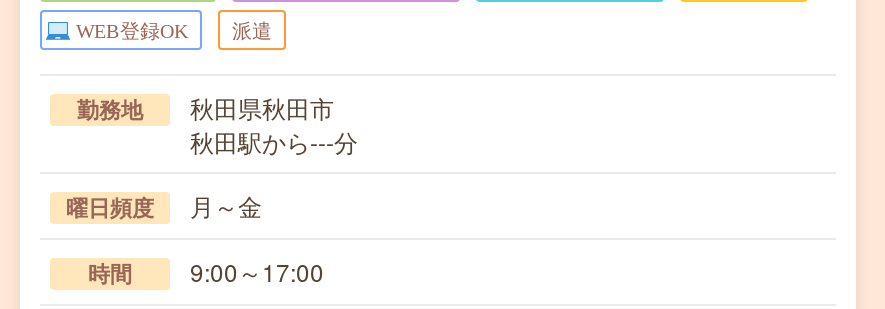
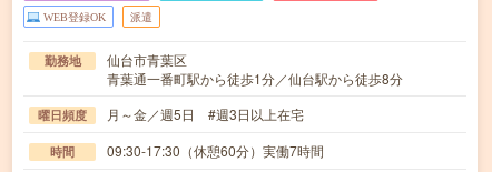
- 秋田県秋田市
- 秋田駅から---分
+ 仙台市青葉区
+ 青葉通一番町駅から徒歩1分／仙台駅から徒歩8分

- 月～金
+ 月～金／週5日 #週3日以上在宅

- 9:00～17:00
+ 09:30-17:30（休憩60分）実働7時間
